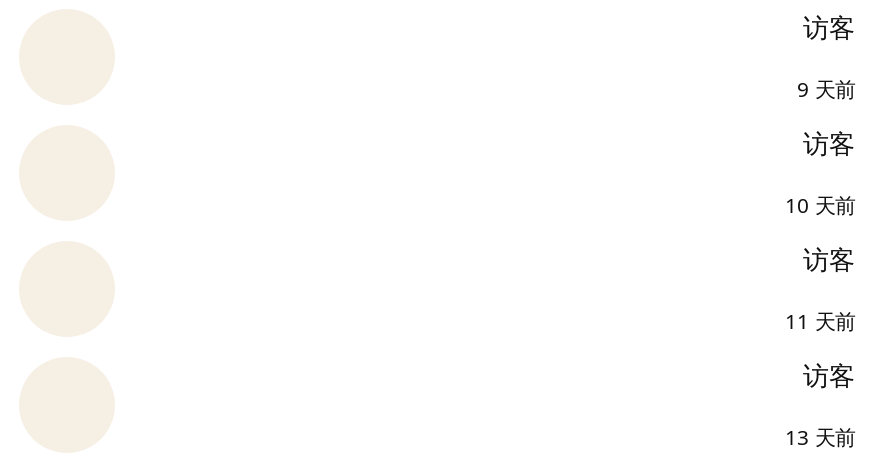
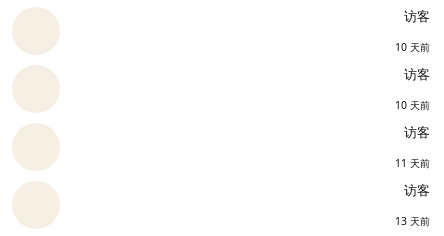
- 9 天前
+ 10 天前
